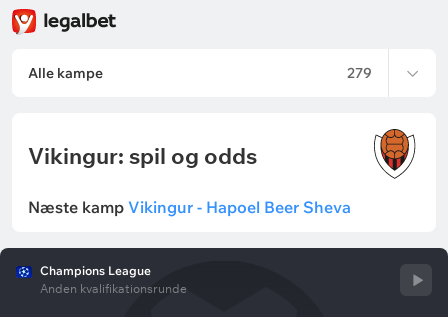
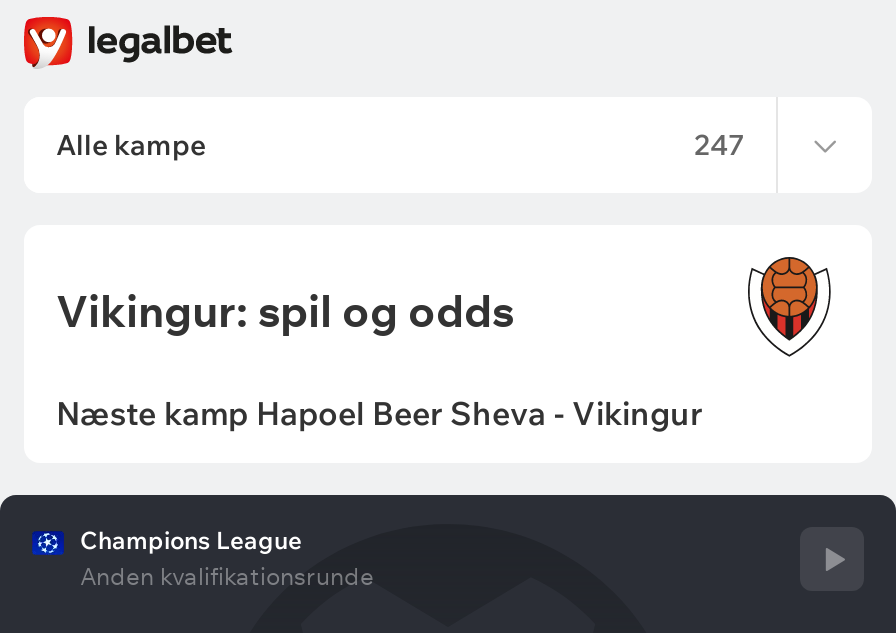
- 279
+ 247

- Næste kamp Vikingur - Hapoel Beer Sheva
+ Næste kamp Hapoel Beer Sheva - Vikingur
